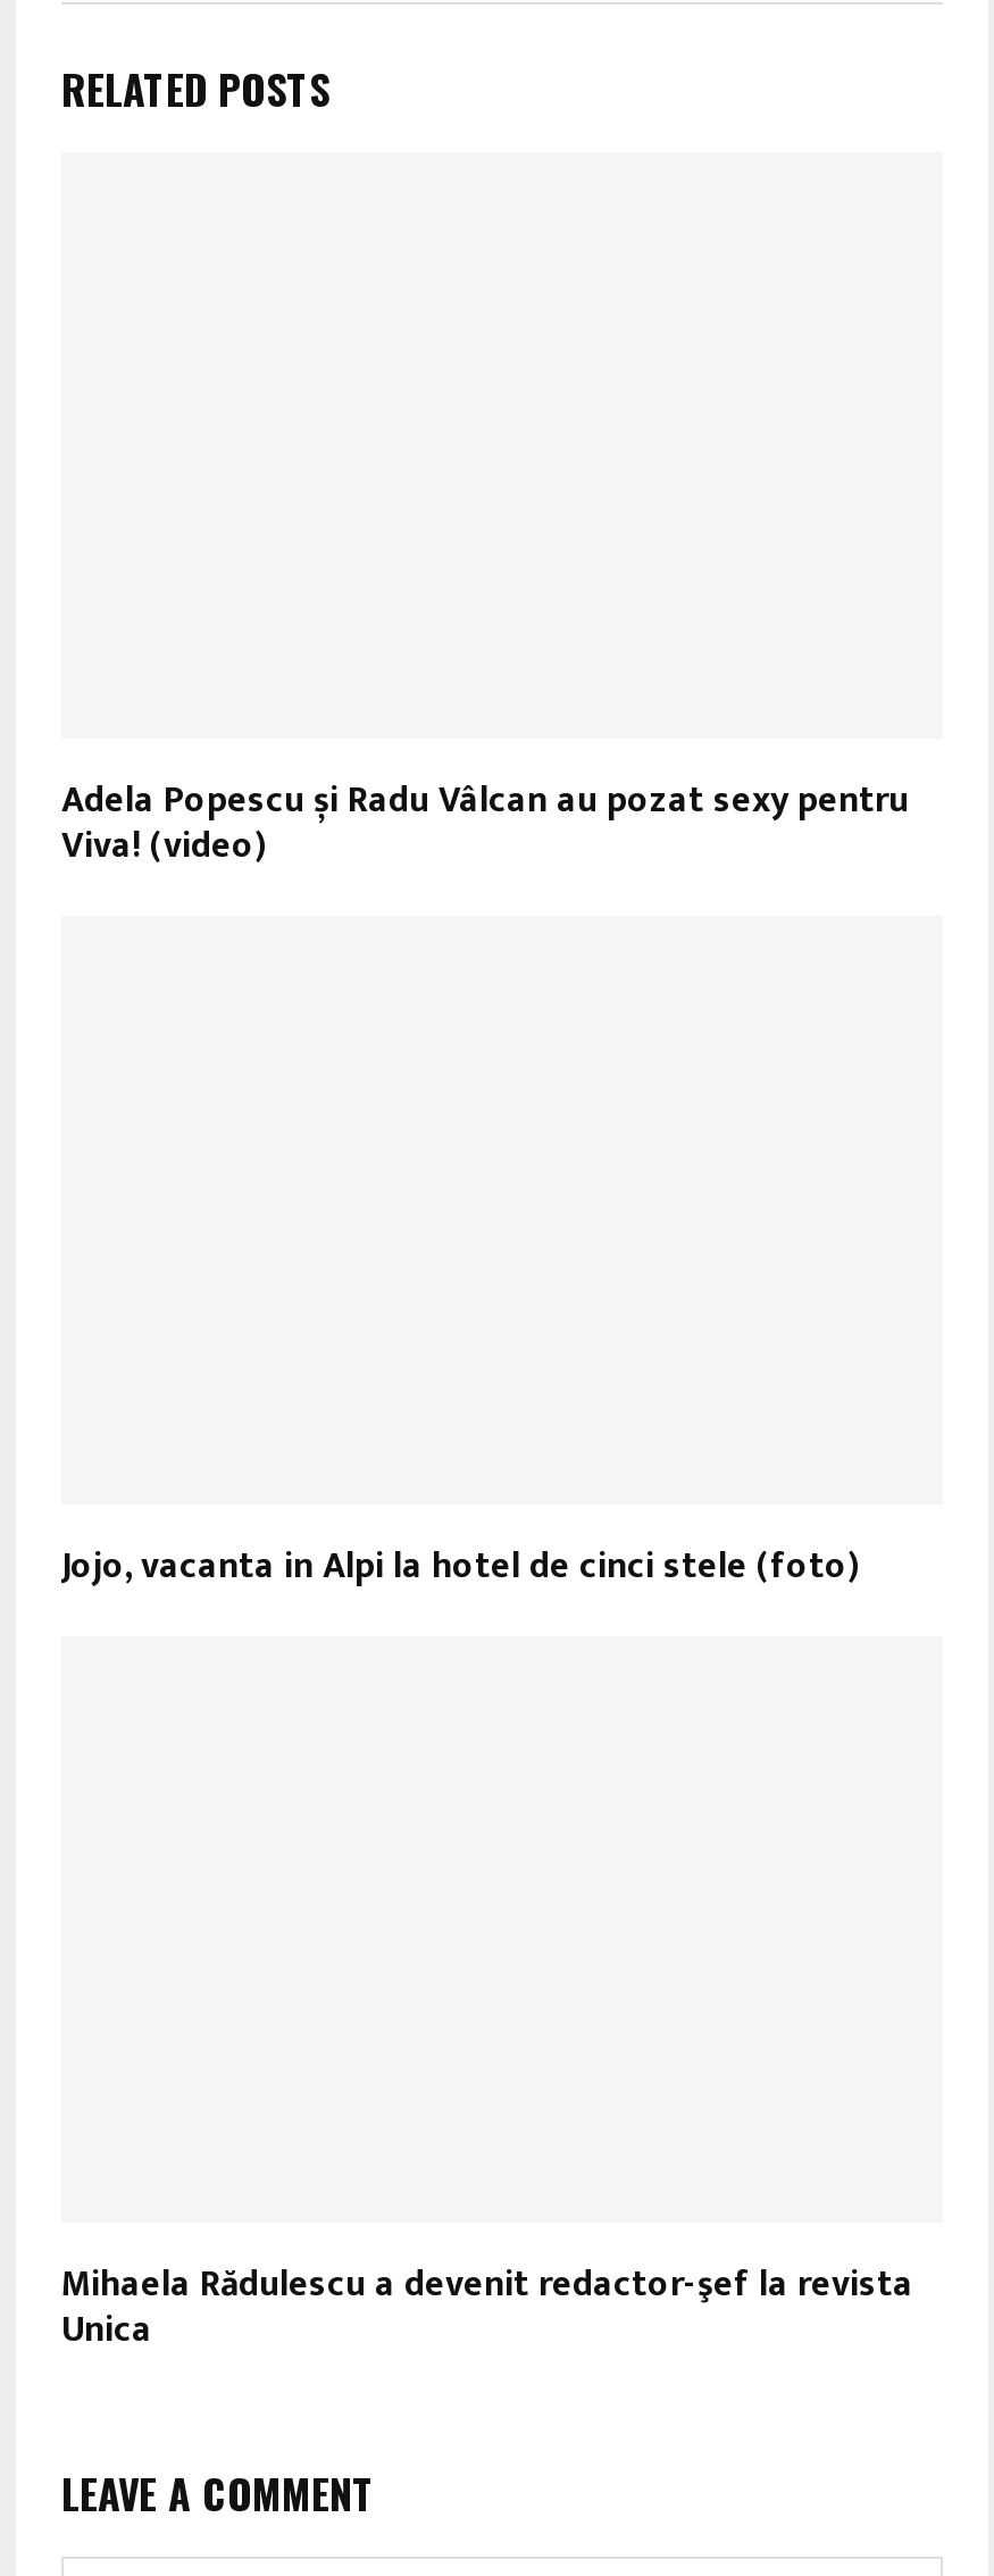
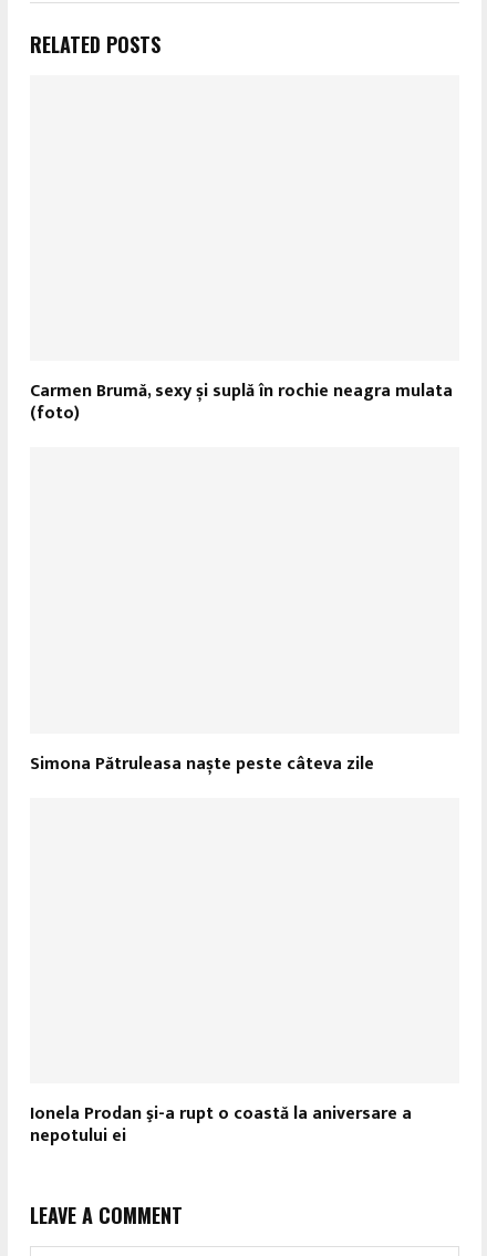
- Adela Popescu și Radu Vâlcan au pozat sexy pentru
- Viva! (video)
+ Carmen Brumă, sexy și suplă în rochie neagra mulata
+ (foto)

- Jojo, vacanta in Alpi la hotel de cinci stele (foto)
+ Simona Pătruleasa naște peste câteva zile

- Mihaela Rădulescu a devenit redactor-şef la revista
- Unica
+ Ionela Prodan şi-a rupt o coastă la aniversare a
+ nepotului ei
